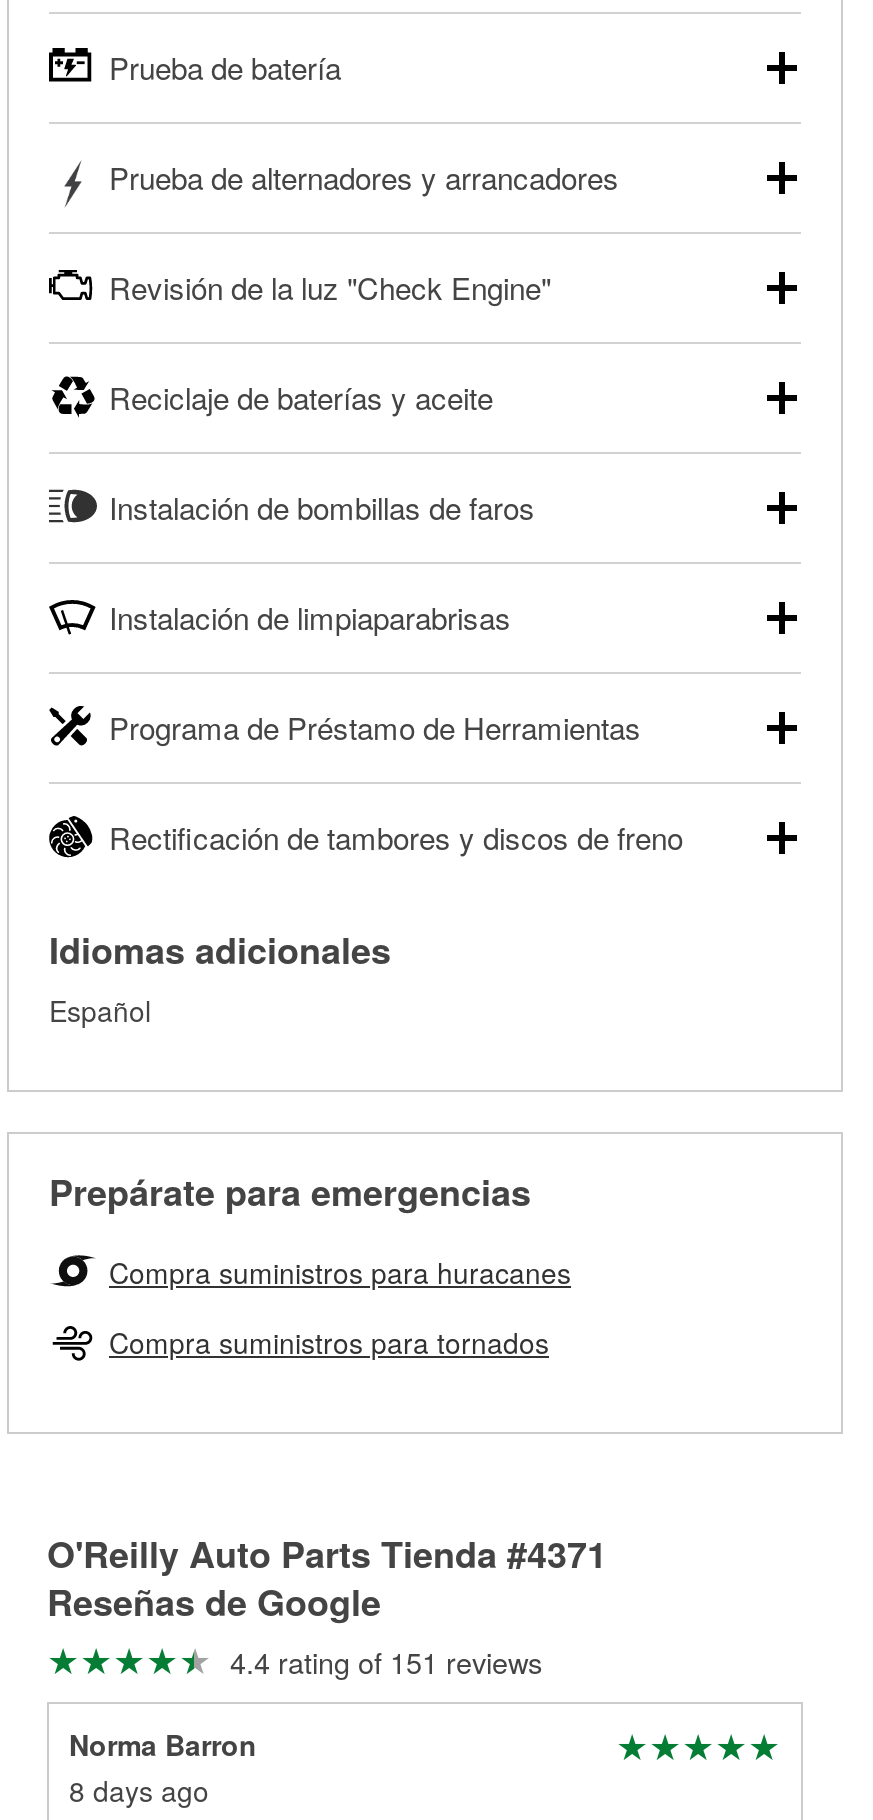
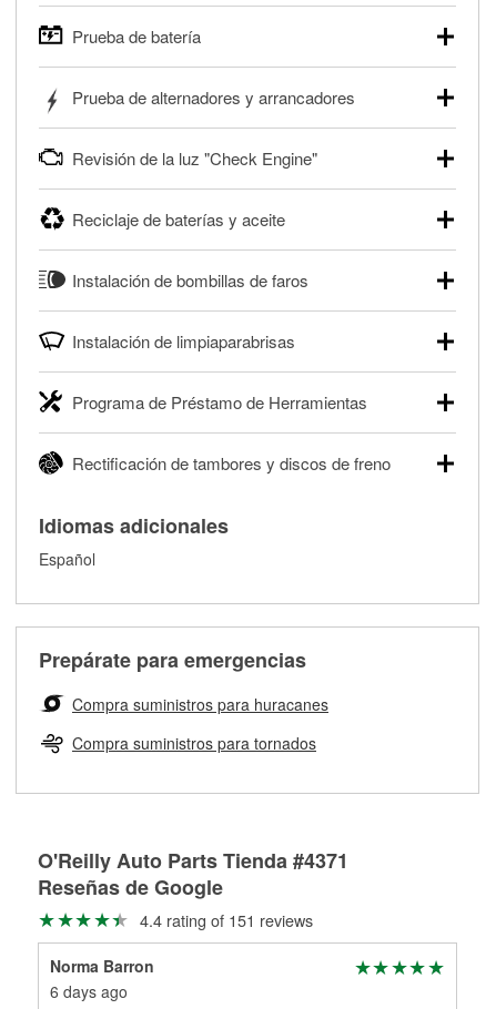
- 8 days ago
+ 6 days ago
